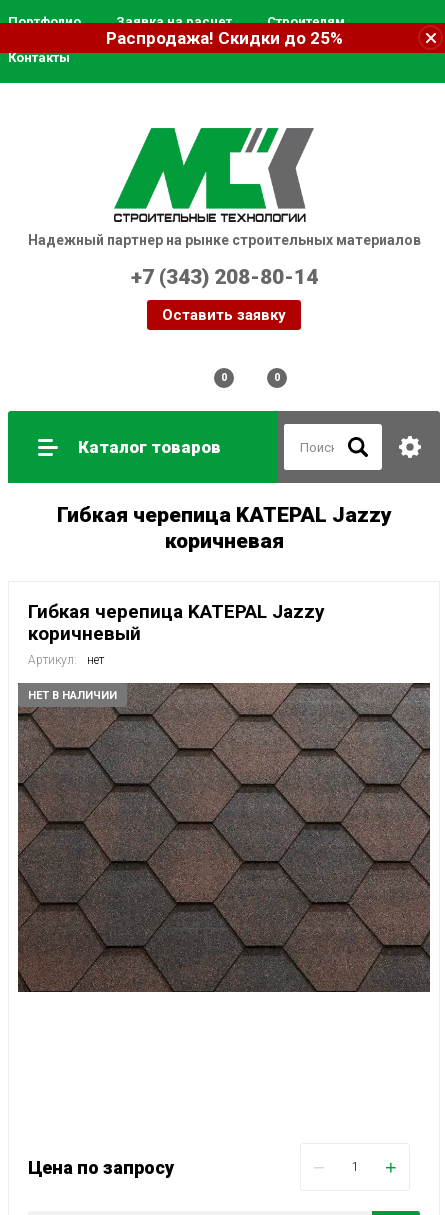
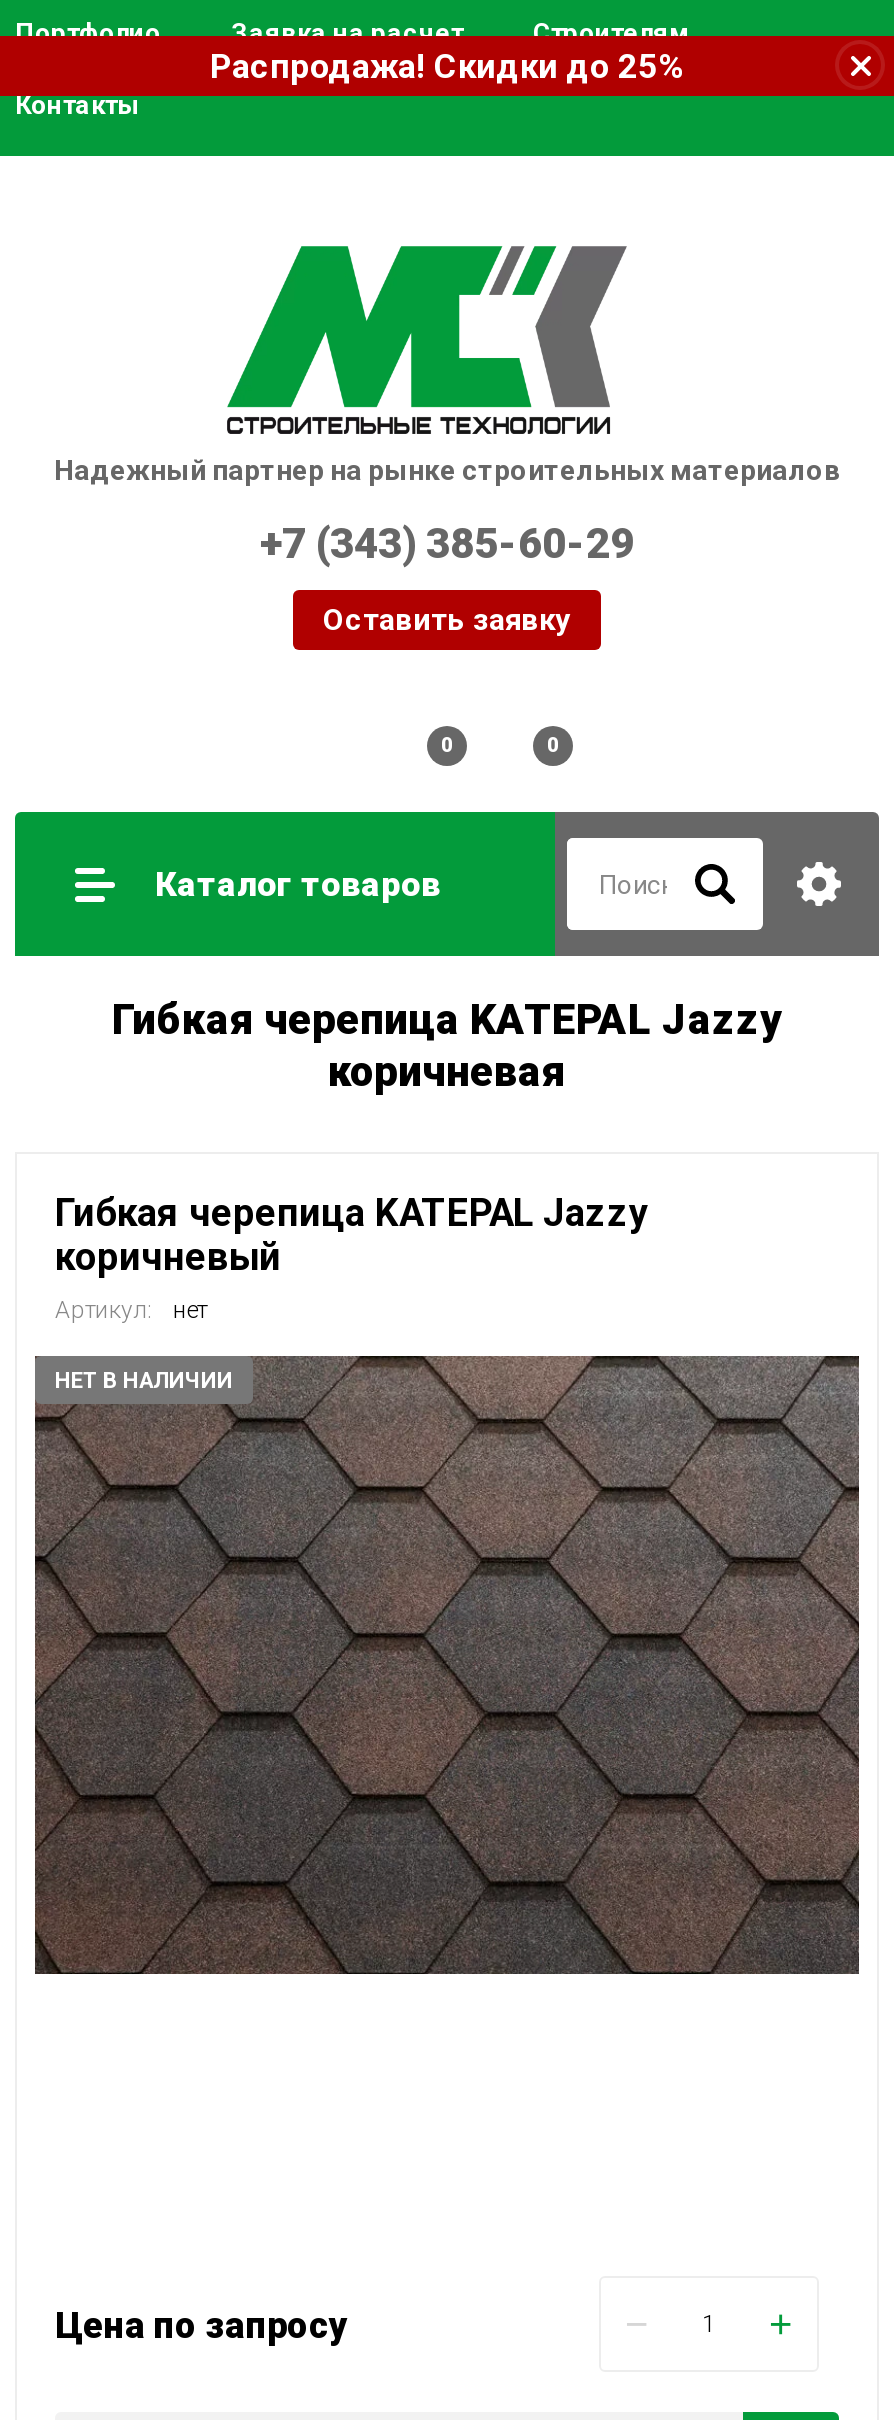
- +7 (343) 208-80-14
+ +7 (343) 385-60-29
